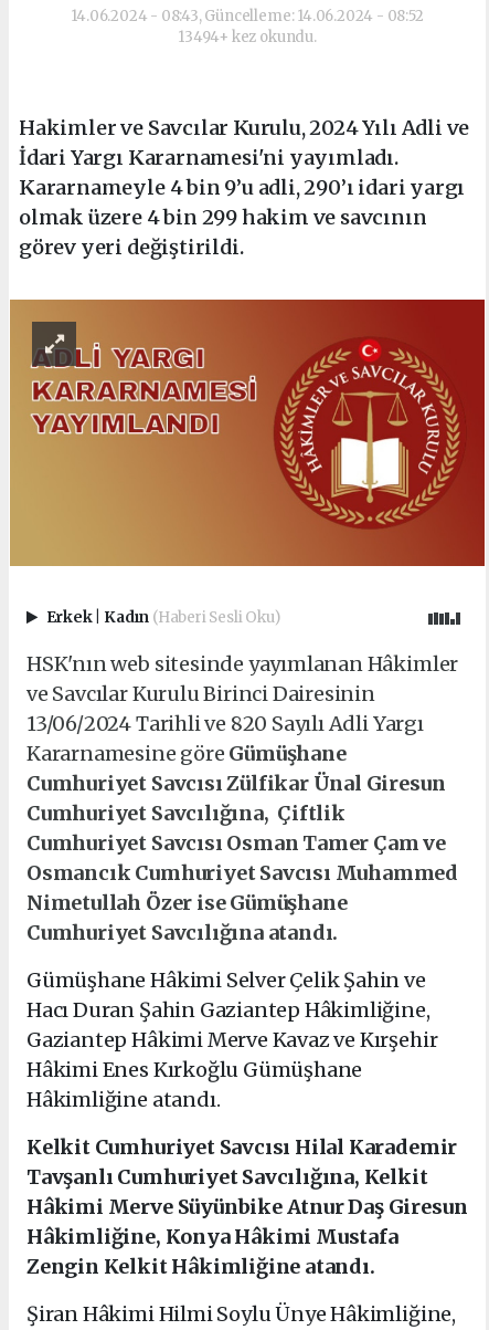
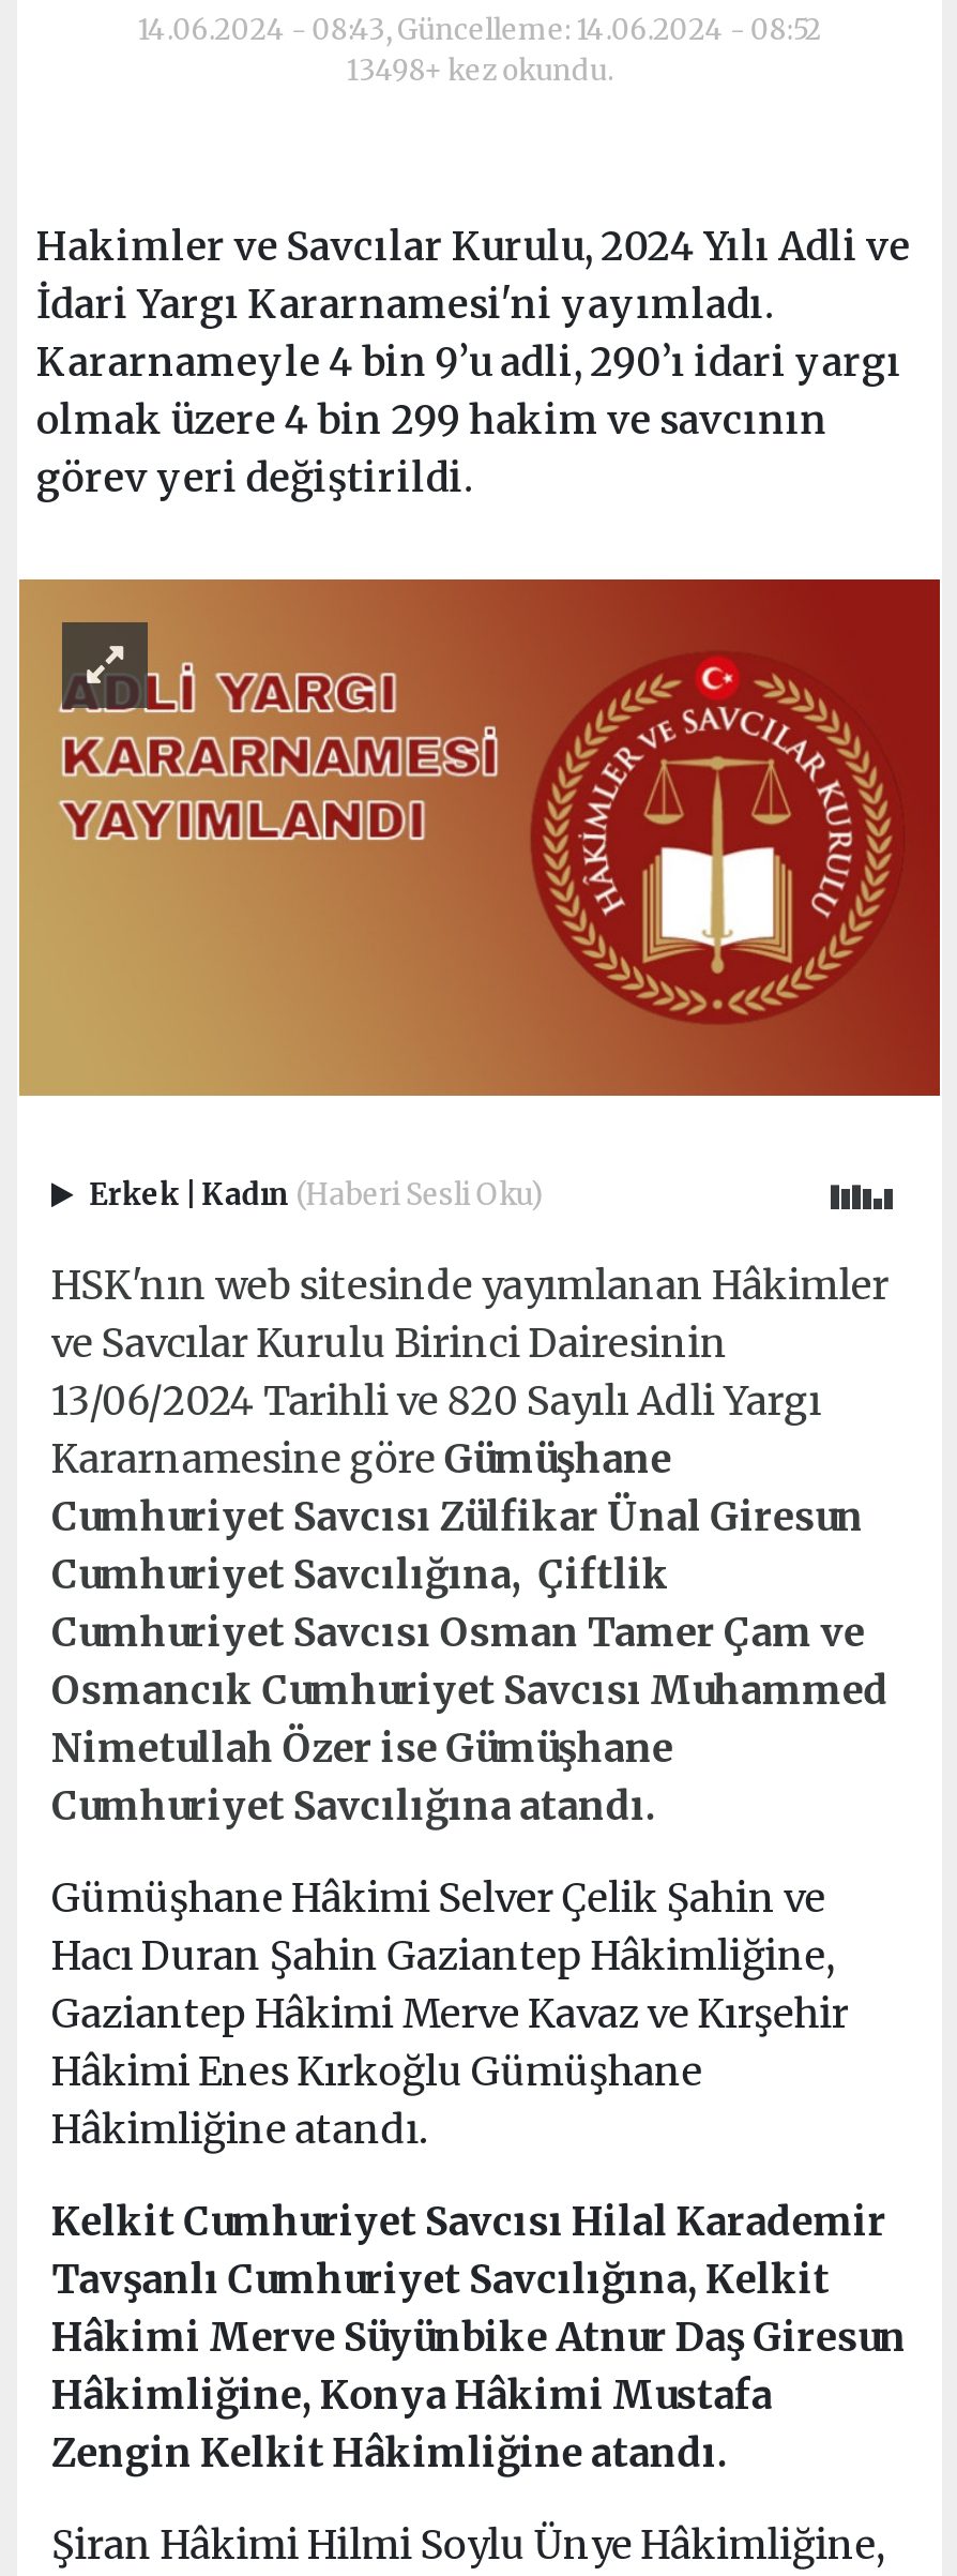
- 13494+ kez okundu.
+ 13498+ kez okundu.
